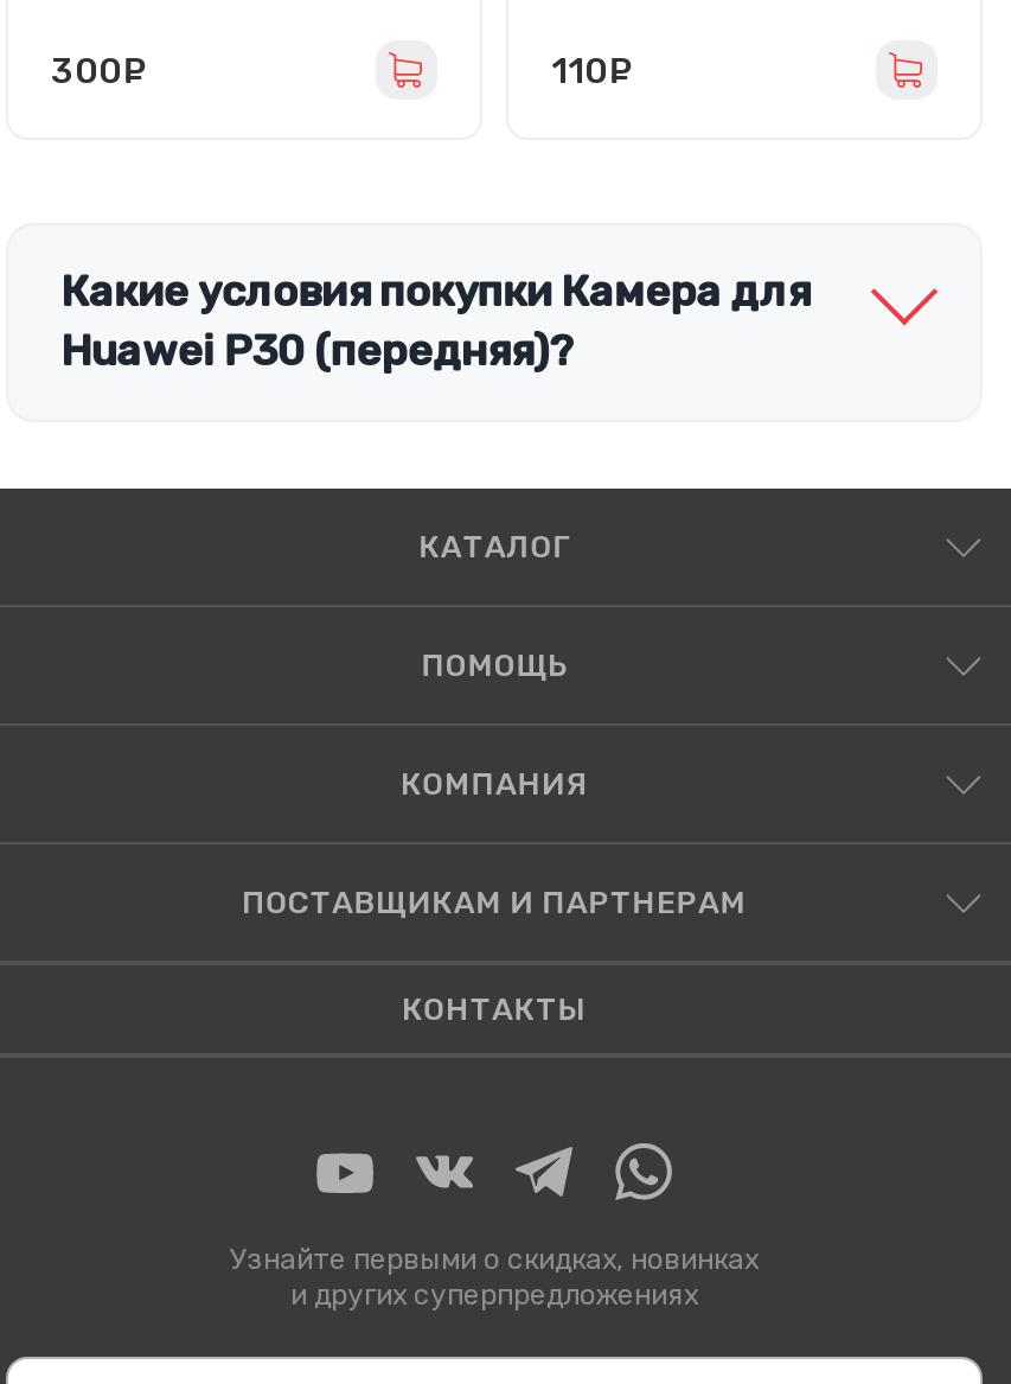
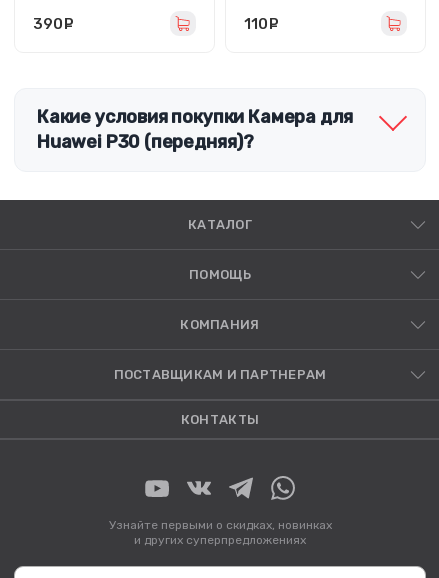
- 300
+ 390
